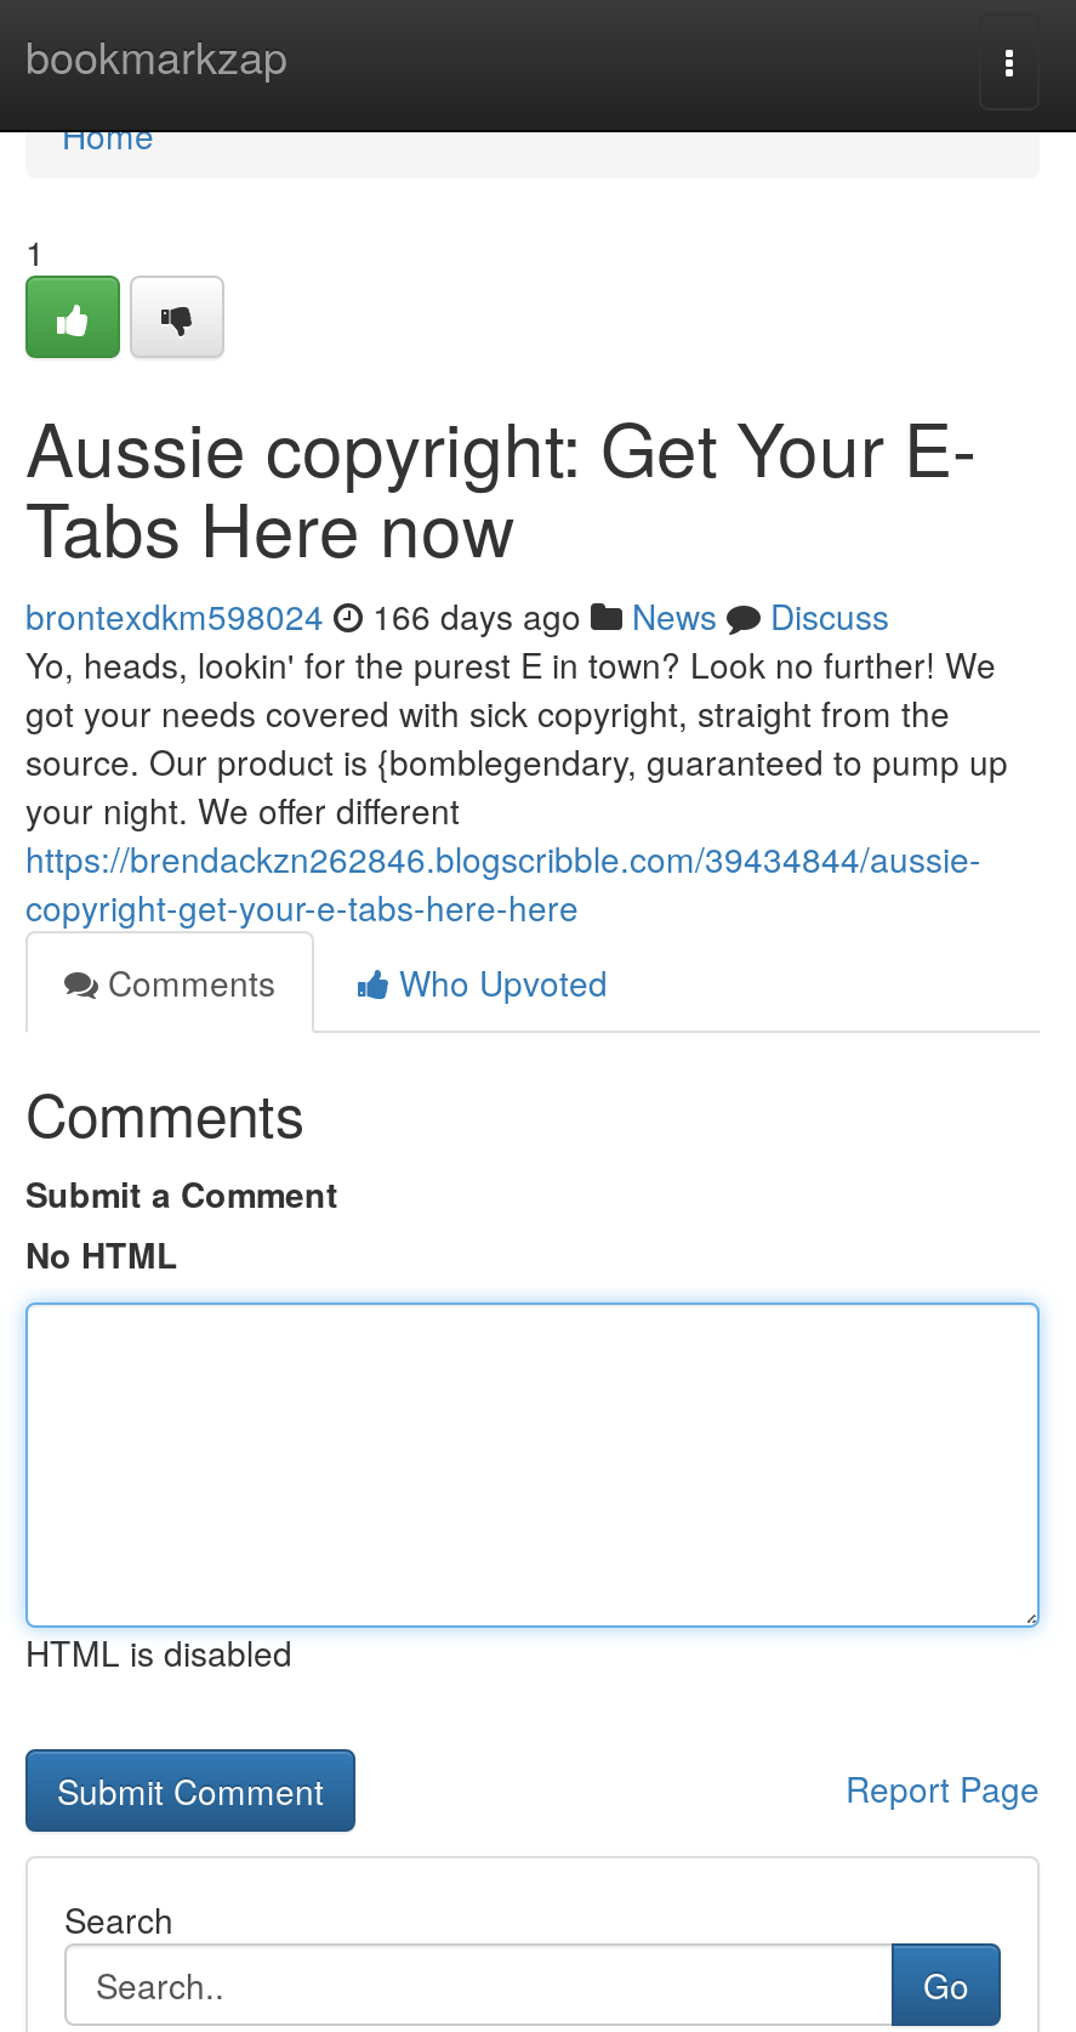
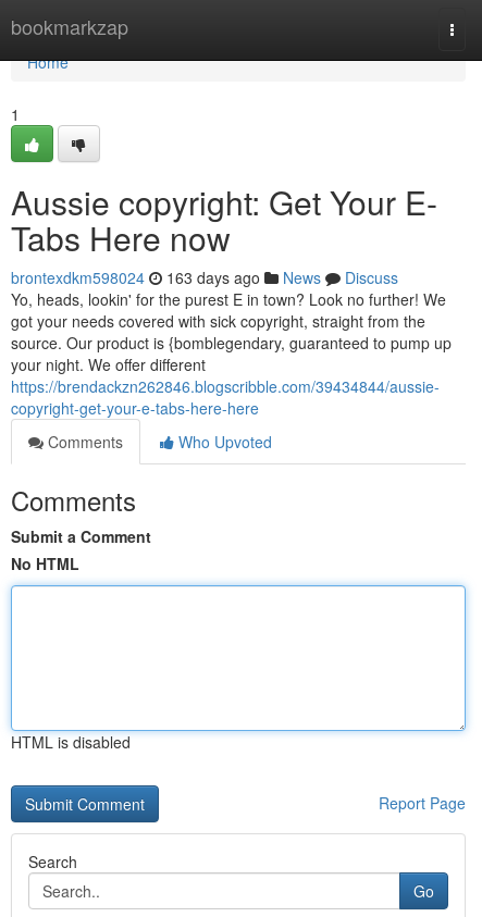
- brontexdkm598024 166 days ago News Discuss
+ brontexdkm598024 163 days ago News Discuss
